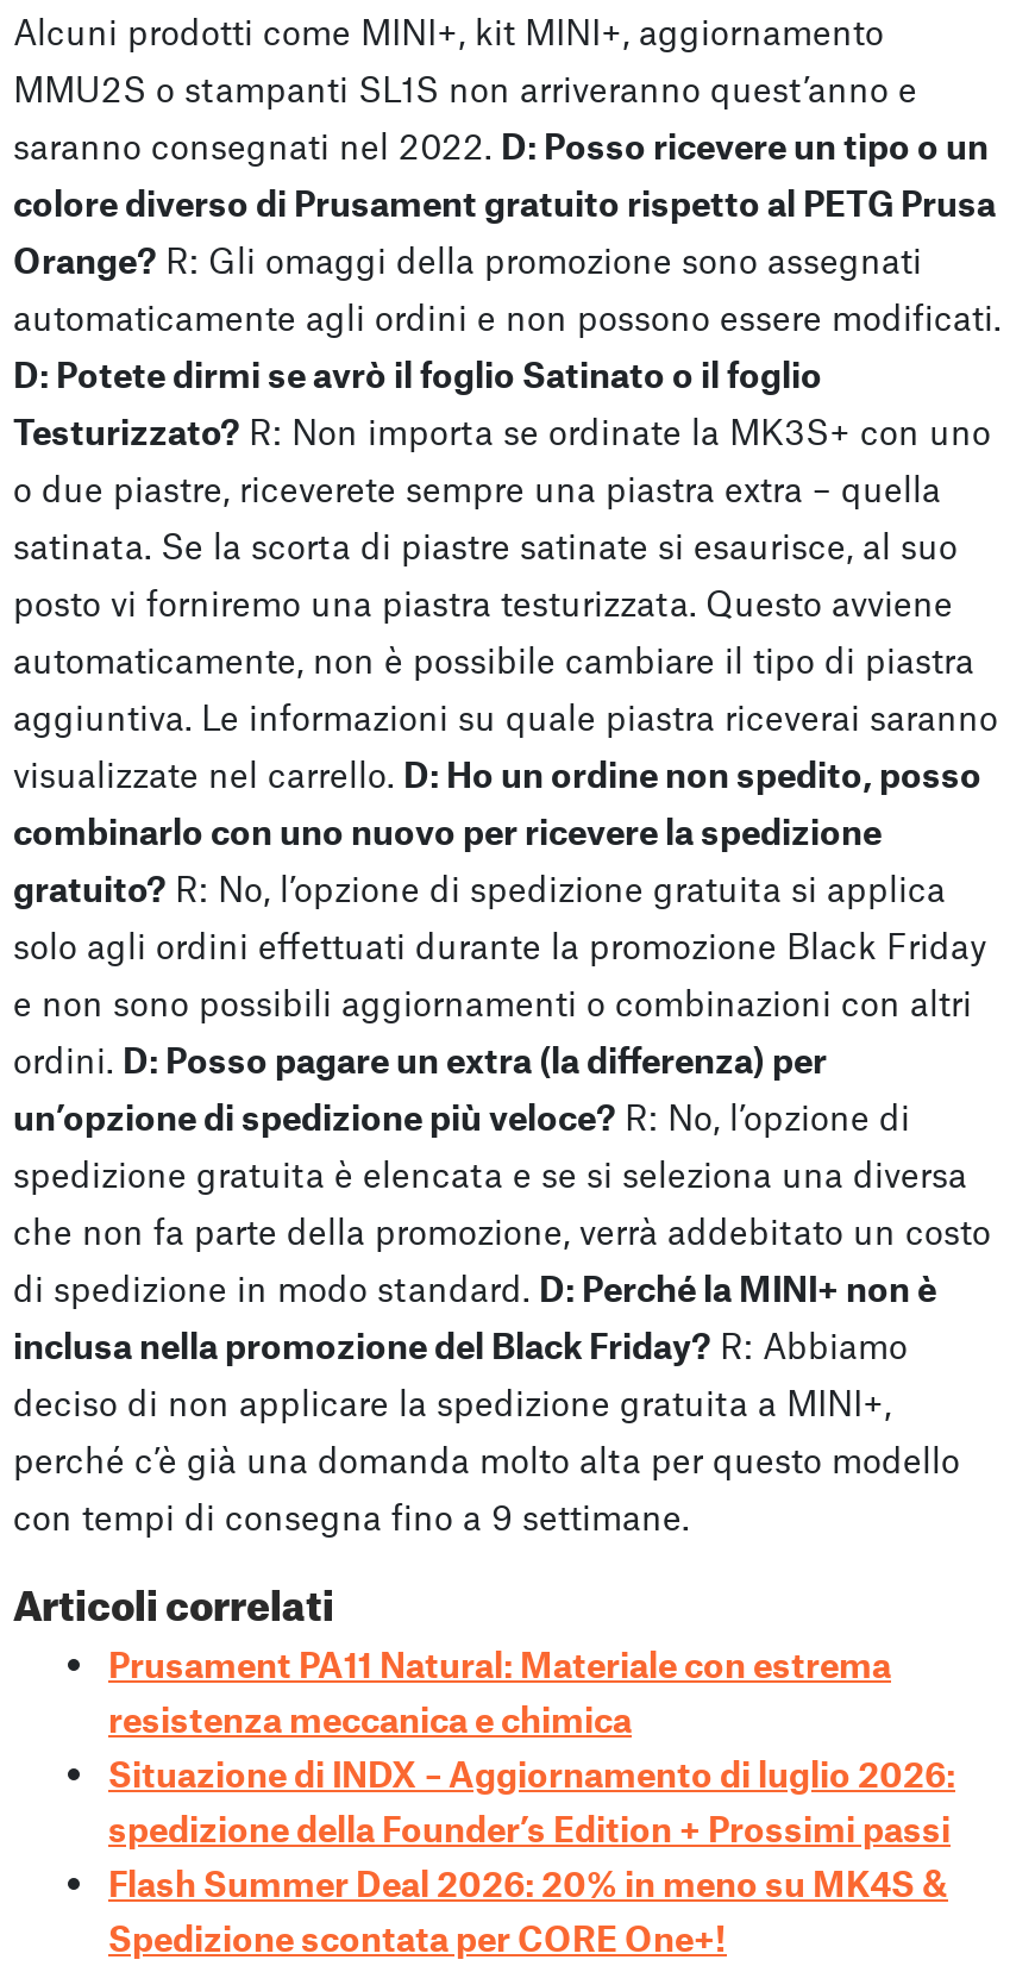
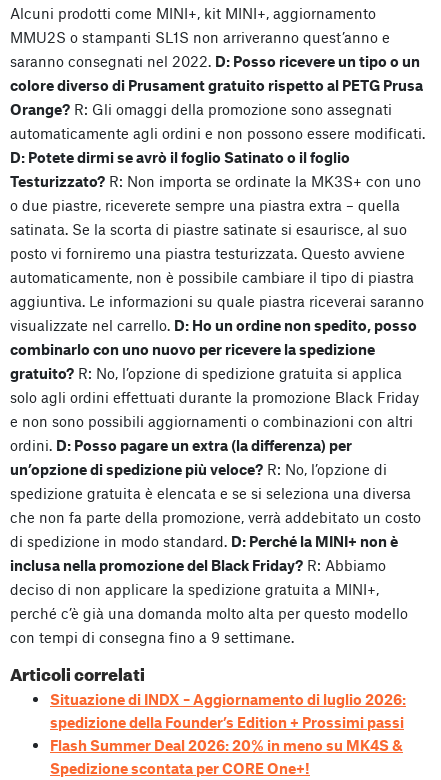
- Prusament PA11 Natural: Materiale con estrema
- resistenza meccanica e chimica
